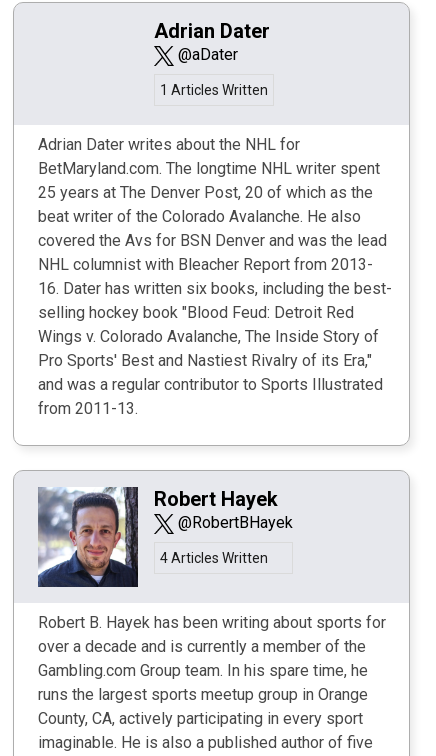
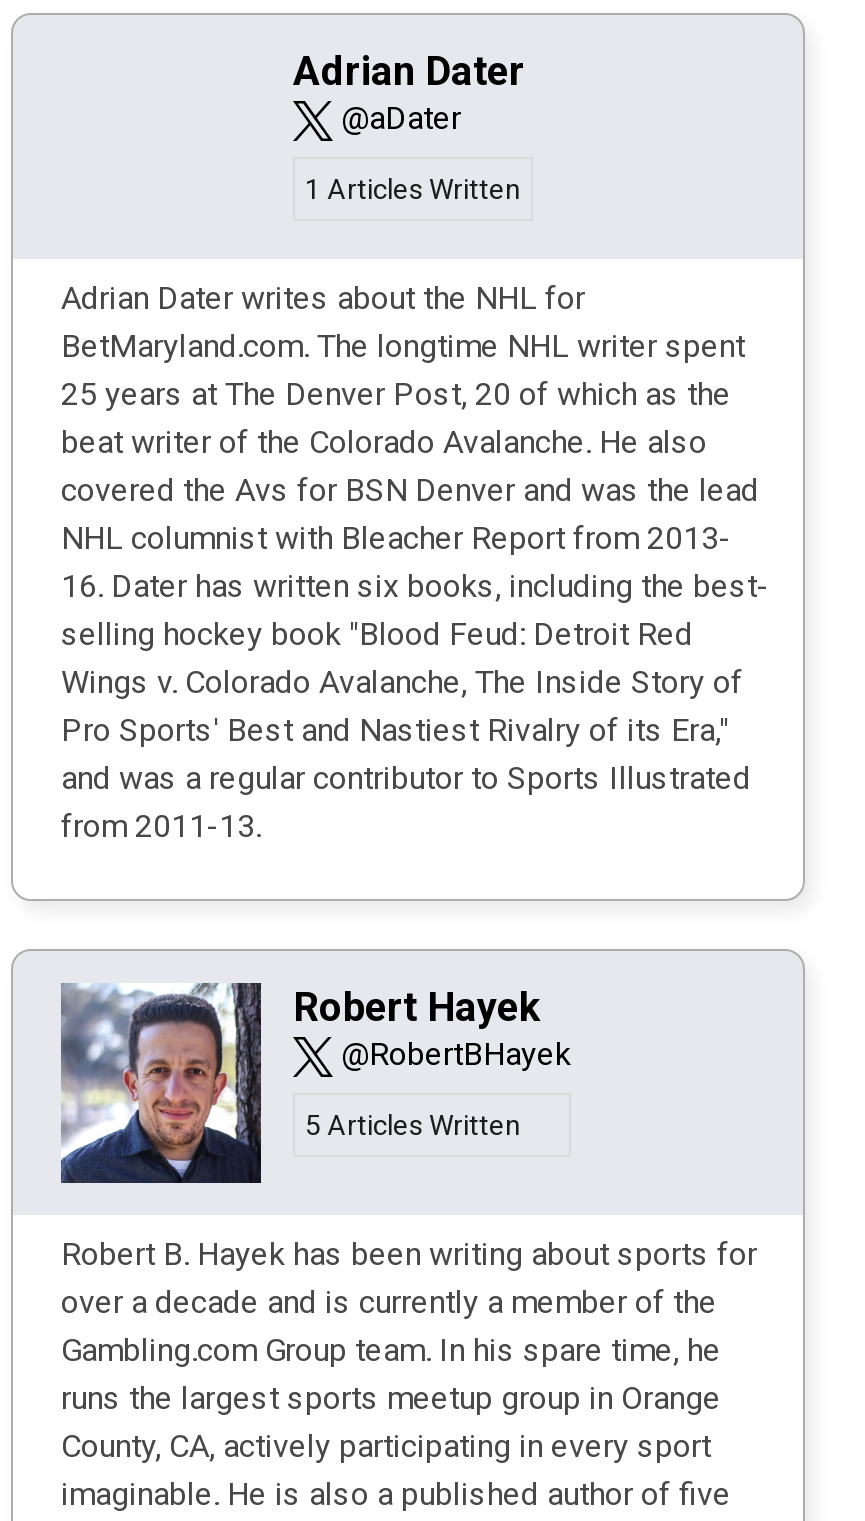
- 4 Articles Written
+ 5 Articles Written
